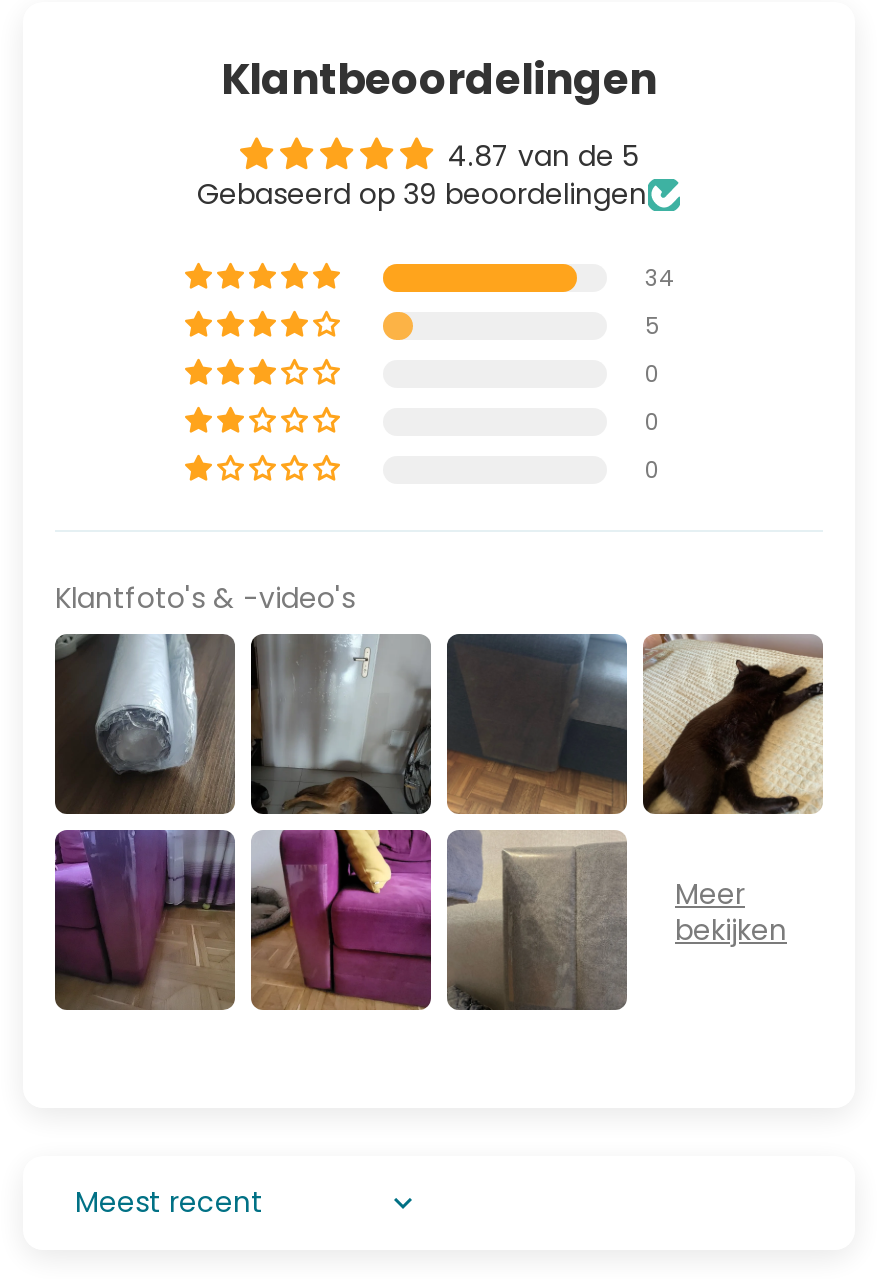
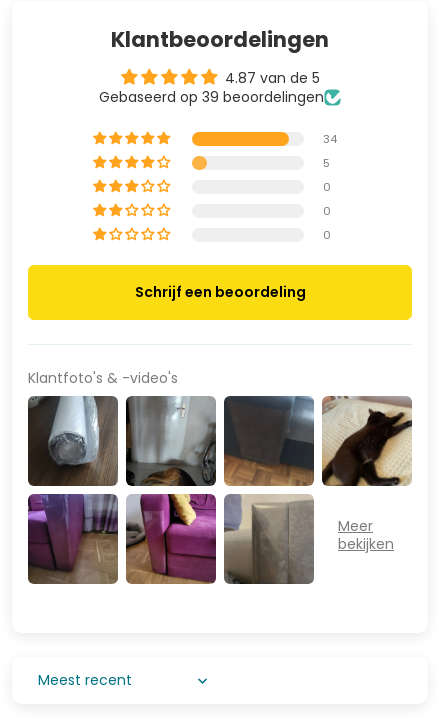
+ Schrijf een beoordeling
